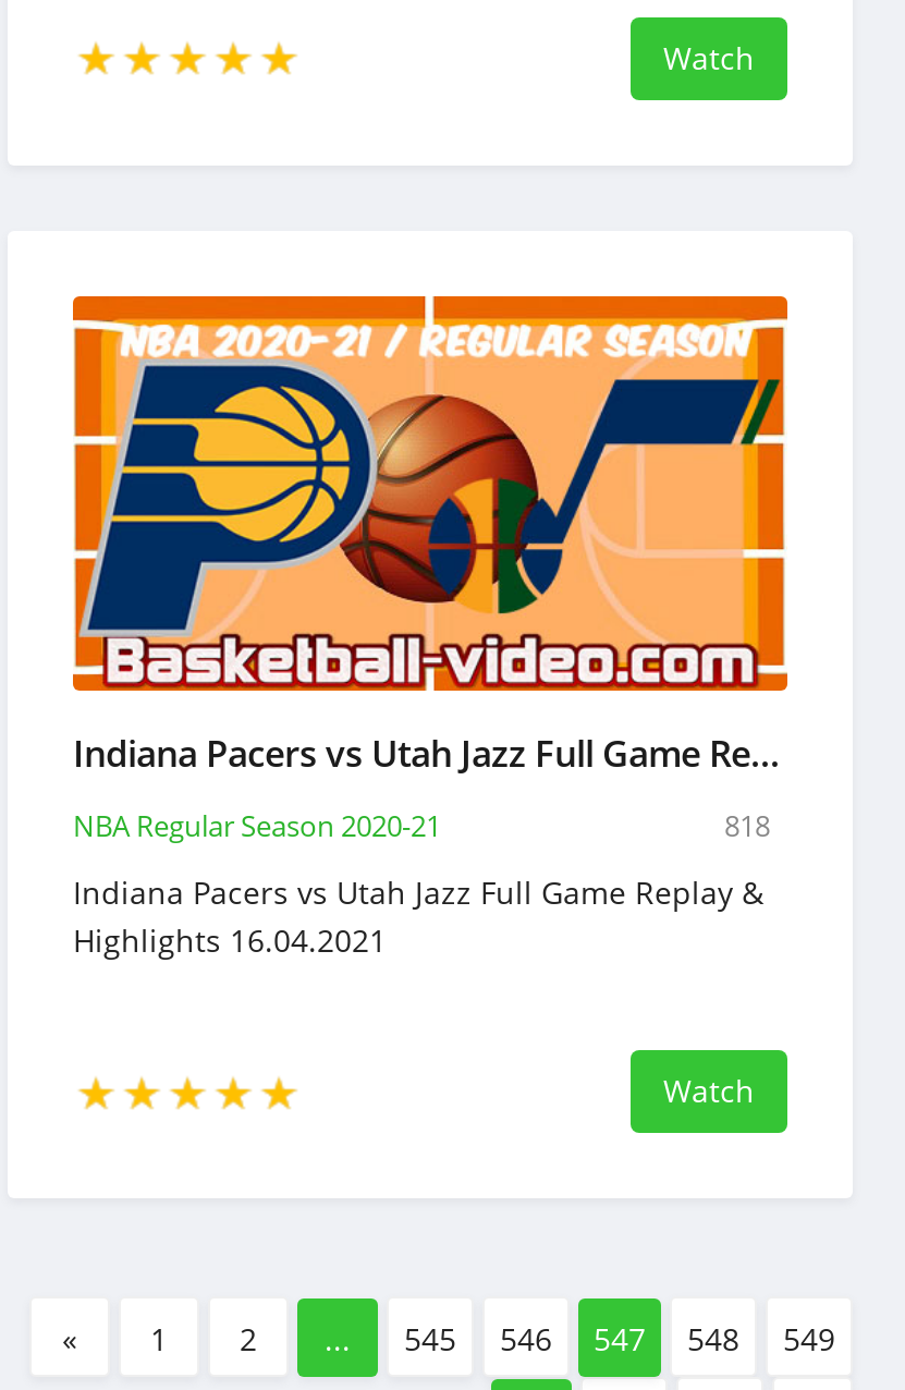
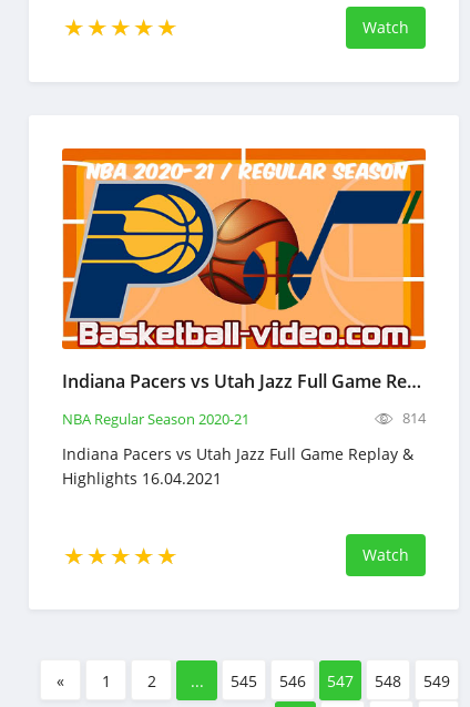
- 818
+ 814
